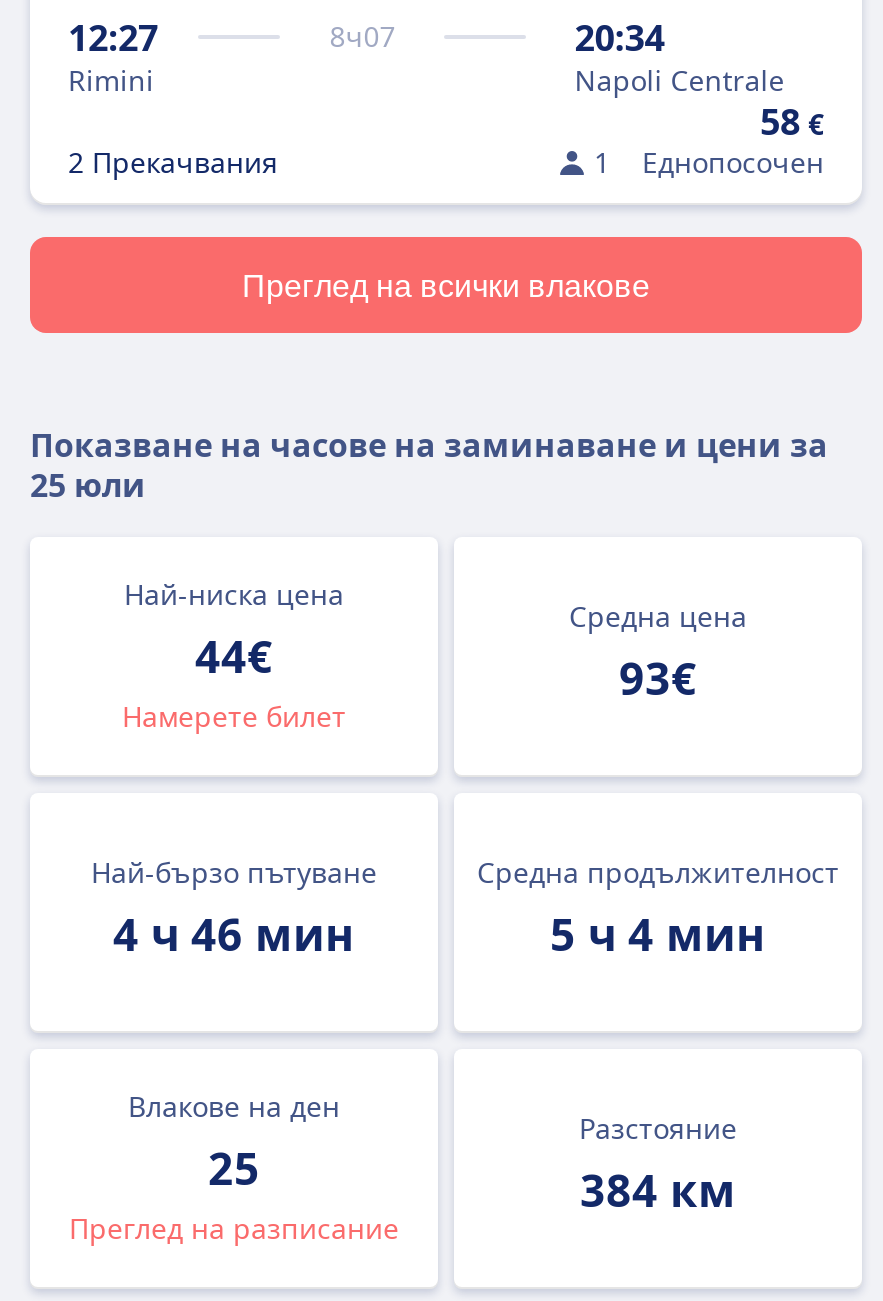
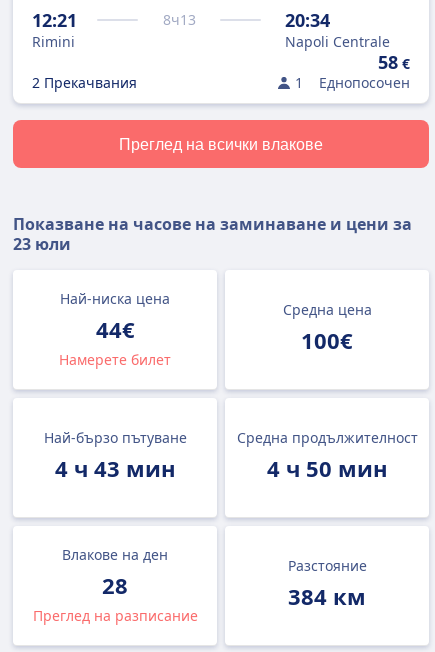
- 12:27
+ 12:21

- 8ч07
+ 8ч13

- 25 юли
+ 23 юли

- 93€
+ 100€

- 4 ч 46 мин
+ 4 ч 43 мин

- 5 ч 4 мин
+ 4 ч 50 мин

- 25
+ 28
